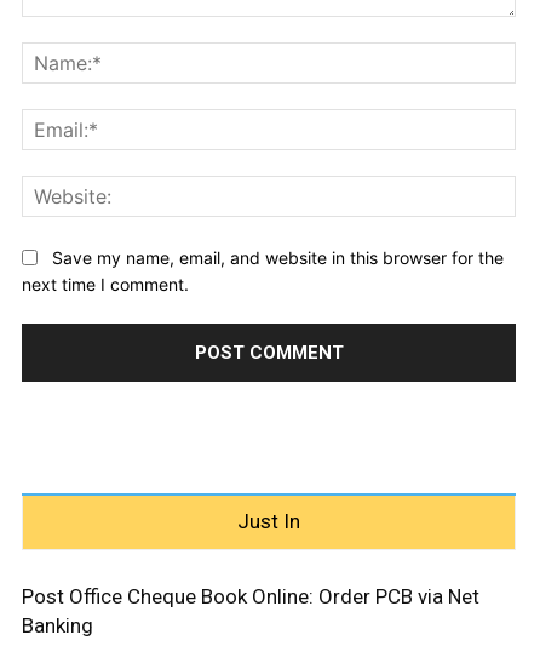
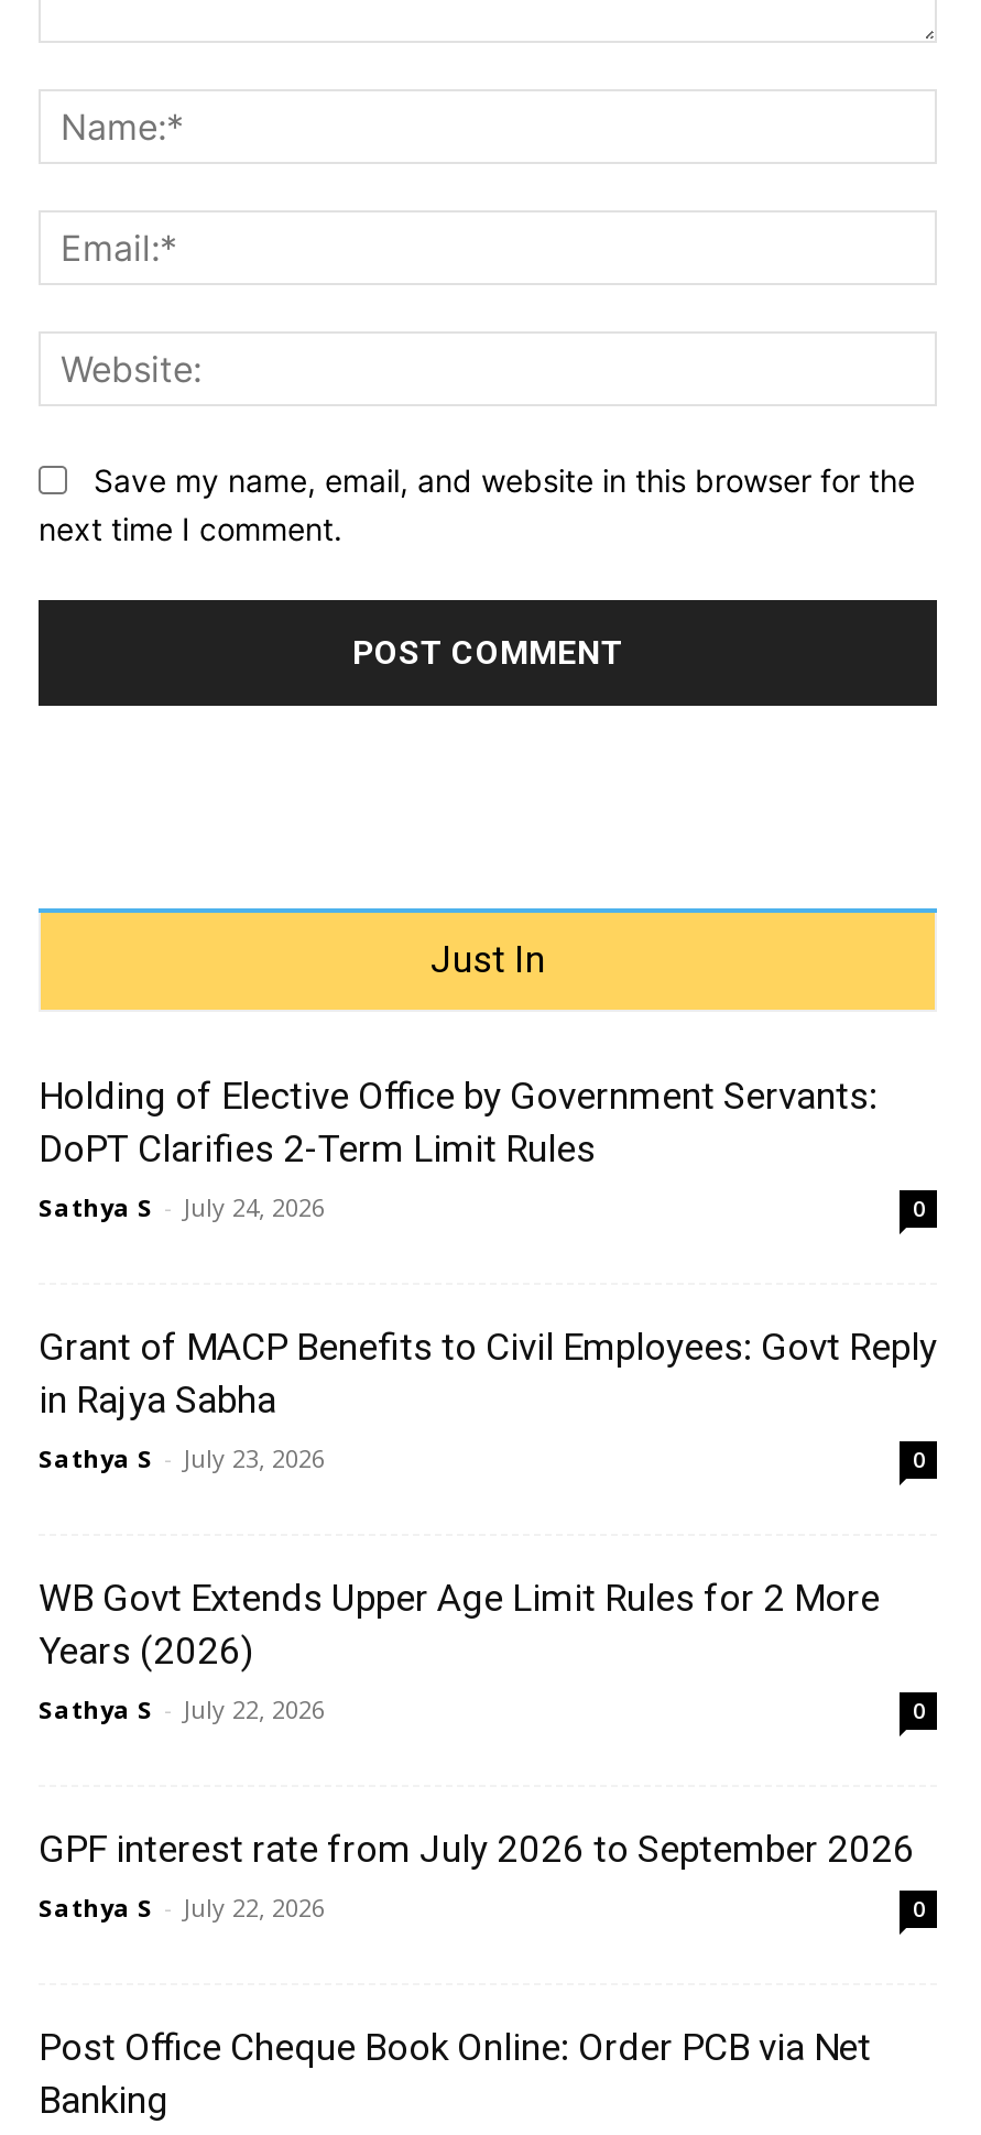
+ Holding of Elective Office by Government Servants:
+ DoPT Clarifies 2-Term Limit Rules
+ Sathya S - July 24, 2026
+ 0
+ Grant of MACP Benefits to Civil Employees: Govt Reply
+ in Rajya Sabha
+ Sathya S - July 23, 2026
+ 0
+ WB Govt Extends Upper Age Limit Rules for 2 More
+ Years (2026)
+ Sathya S - July 22, 2026
+ 0
+ GPF interest rate from July 2026 to September 2026
+ Sathya S - July 22, 2026
+ 0
